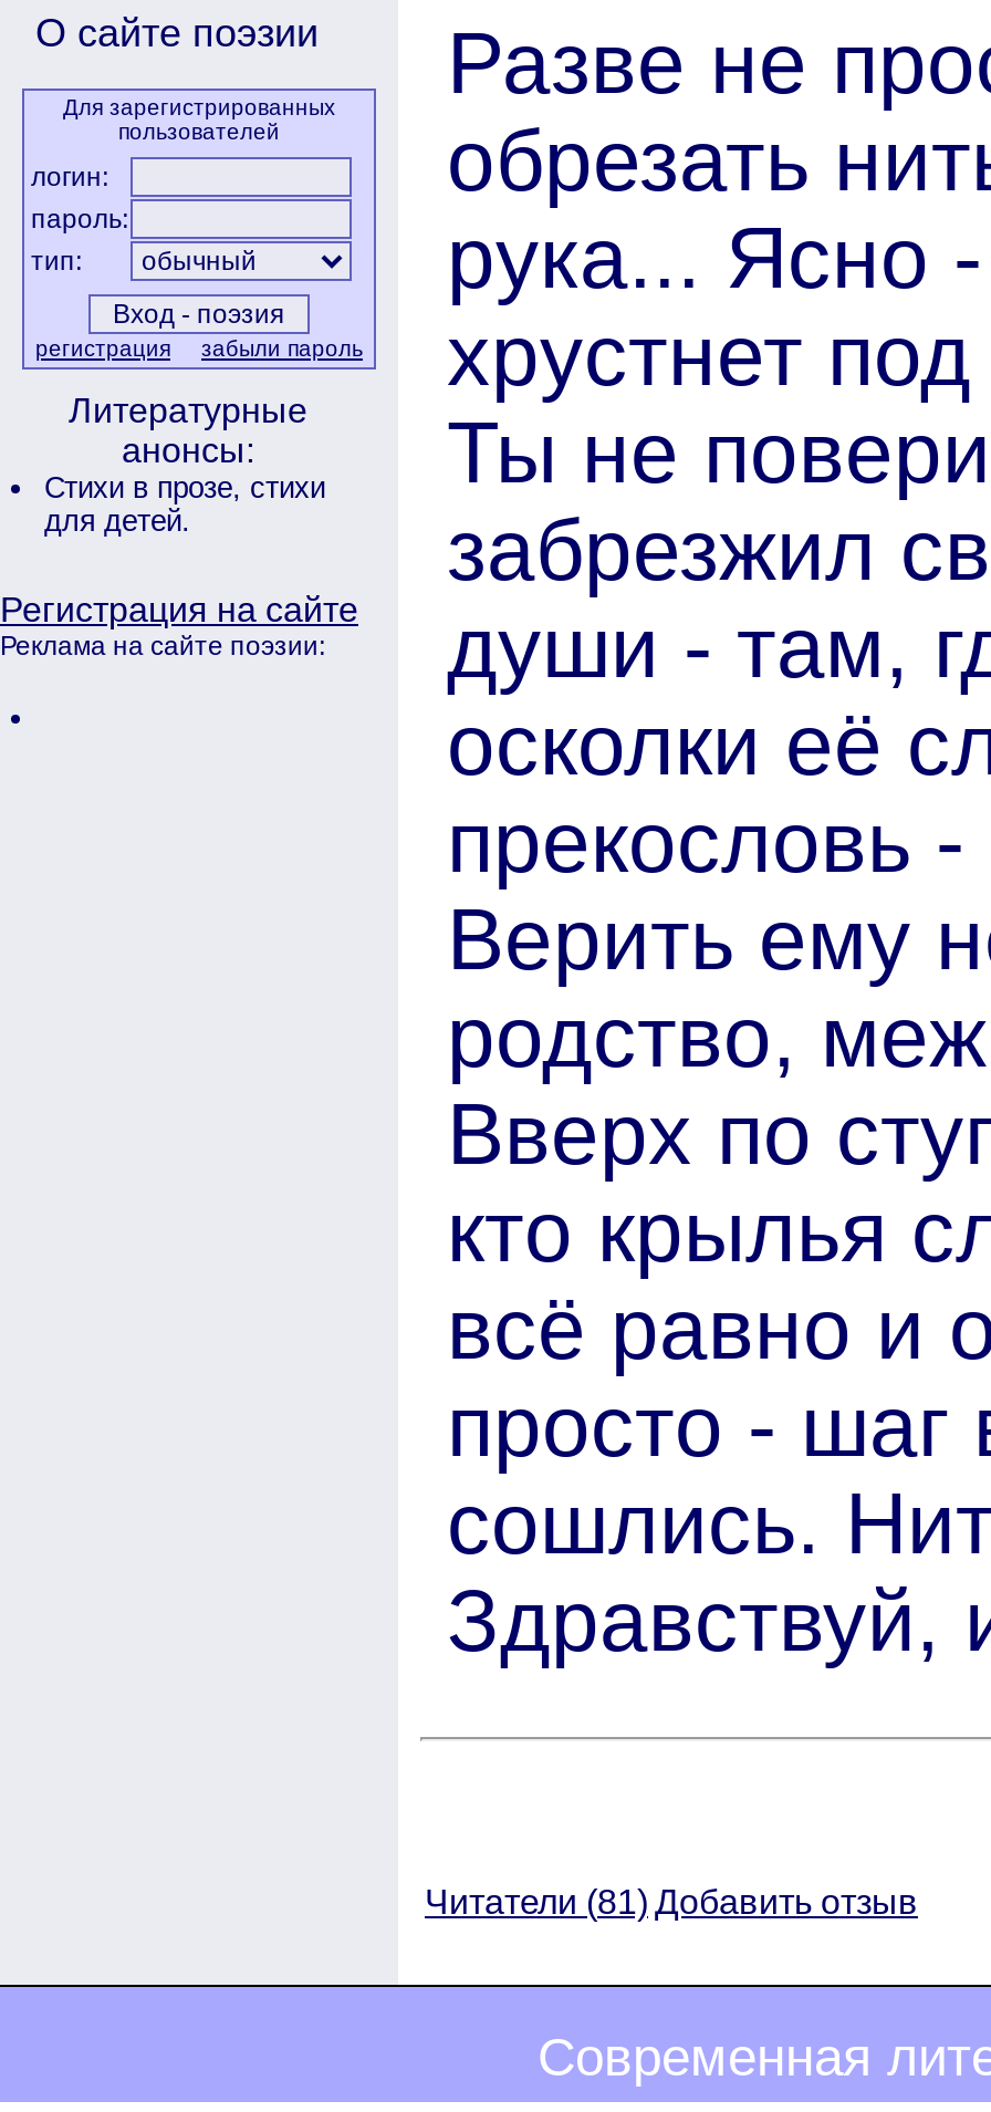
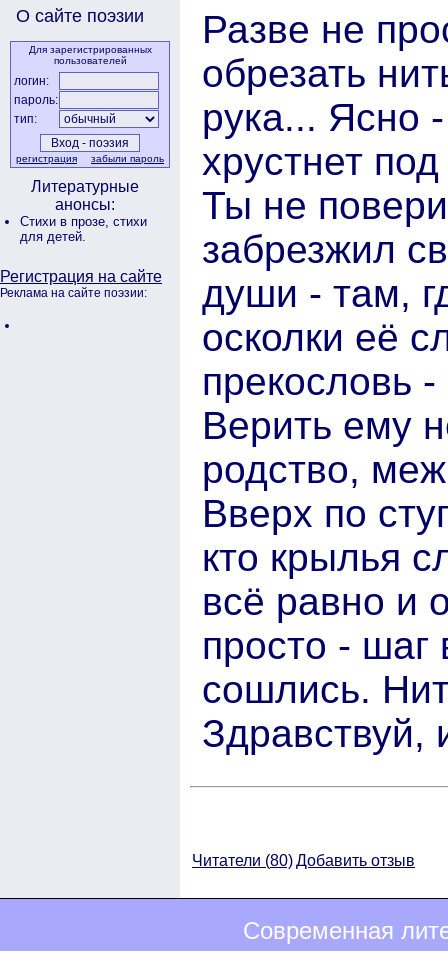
- Читатели (81) Добавить отзыв
+ Читатели (80) Добавить отзыв
